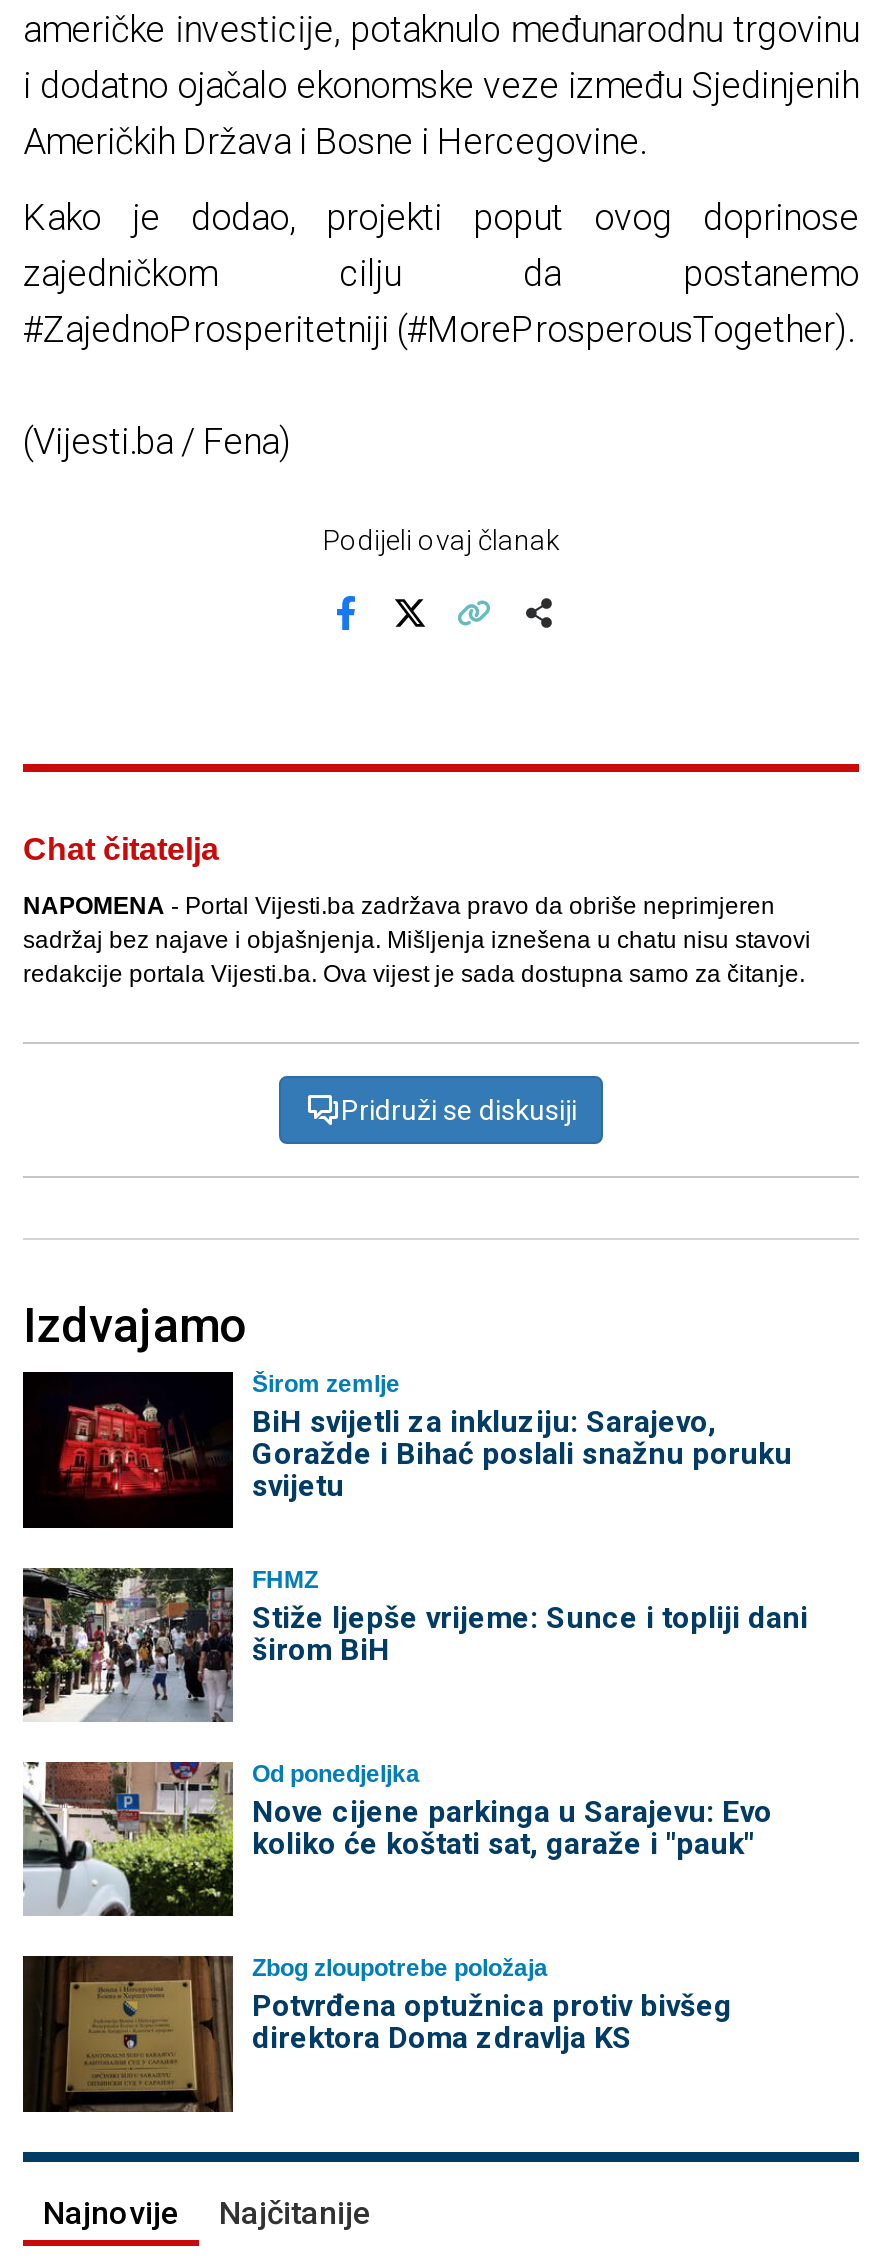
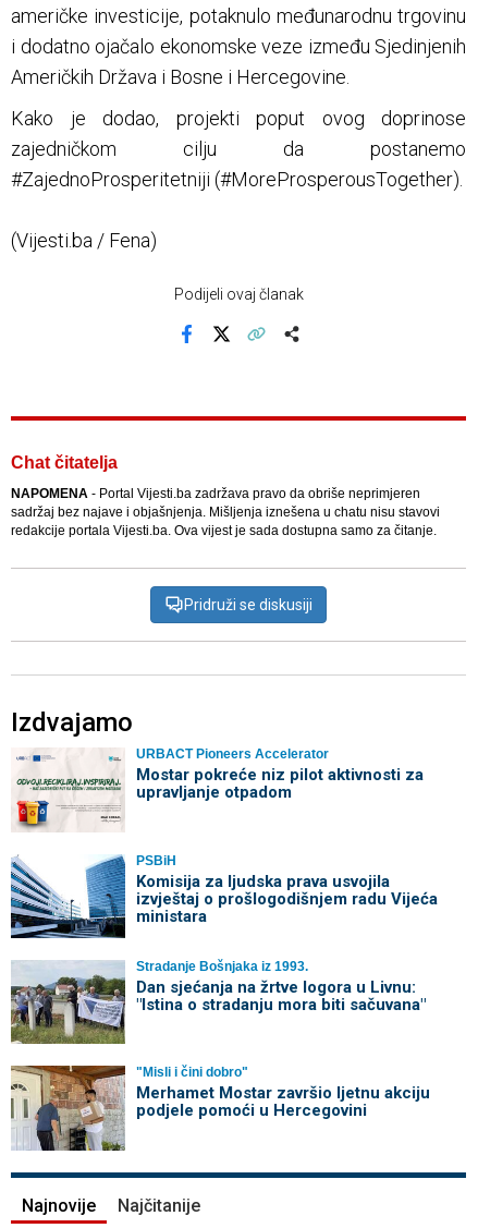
- [image]
- Širom zemlje
- BiH svijetli za inkluziju: Sarajevo,
- Goražde i Bihać poslali snažnu poruku
- svijetu
+ [image]
+ URBACT Pioneers Accelerator
+ Mostar pokreće niz pilot aktivnosti za
+ upravljanje otpadom

- [image]
- FHMZ
- Stiže ljepše vrijeme: Sunce i topliji dani
- širom BiH
+ [image]
+ PSBiH
+ Komisija za ljudska prava usvojila
+ izvještaj o prošlogodišnjem radu Vijeća
+ ministara

- [image]
- Od ponedjeljka
- Nove cijene parkinga u Sarajevu: Evo
- koliko će koštati sat, garaže i "pauk"
+ [image]
+ Stradanje Bošnjaka iz 1993.
+ Dan sjećanja na žrtve logora u Livnu:
+ "Istina o stradanju mora biti sačuvana"

- [image]
- Zbog zloupotrebe položaja
- Potvrđena optužnica protiv bivšeg
- direktora Doma zdravlja KS
+ [image]
+ "Misli i čini dobro"
+ Merhamet Mostar završio ljetnu akciju
+ podjele pomoći u Hercegovini
